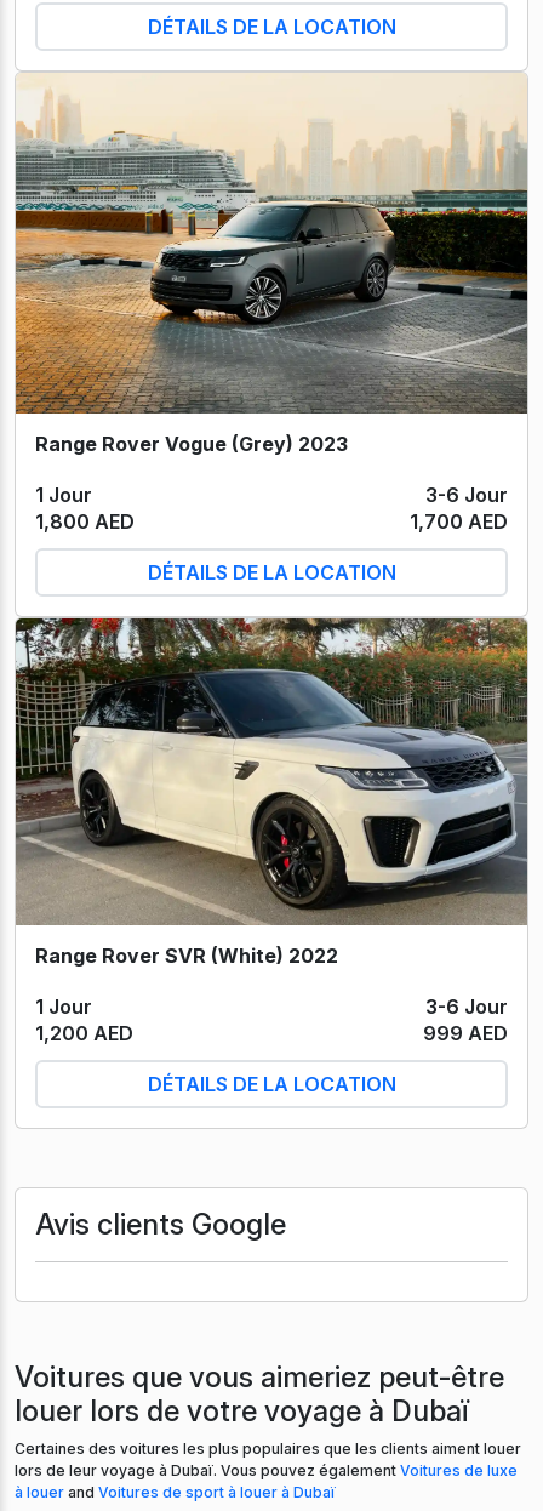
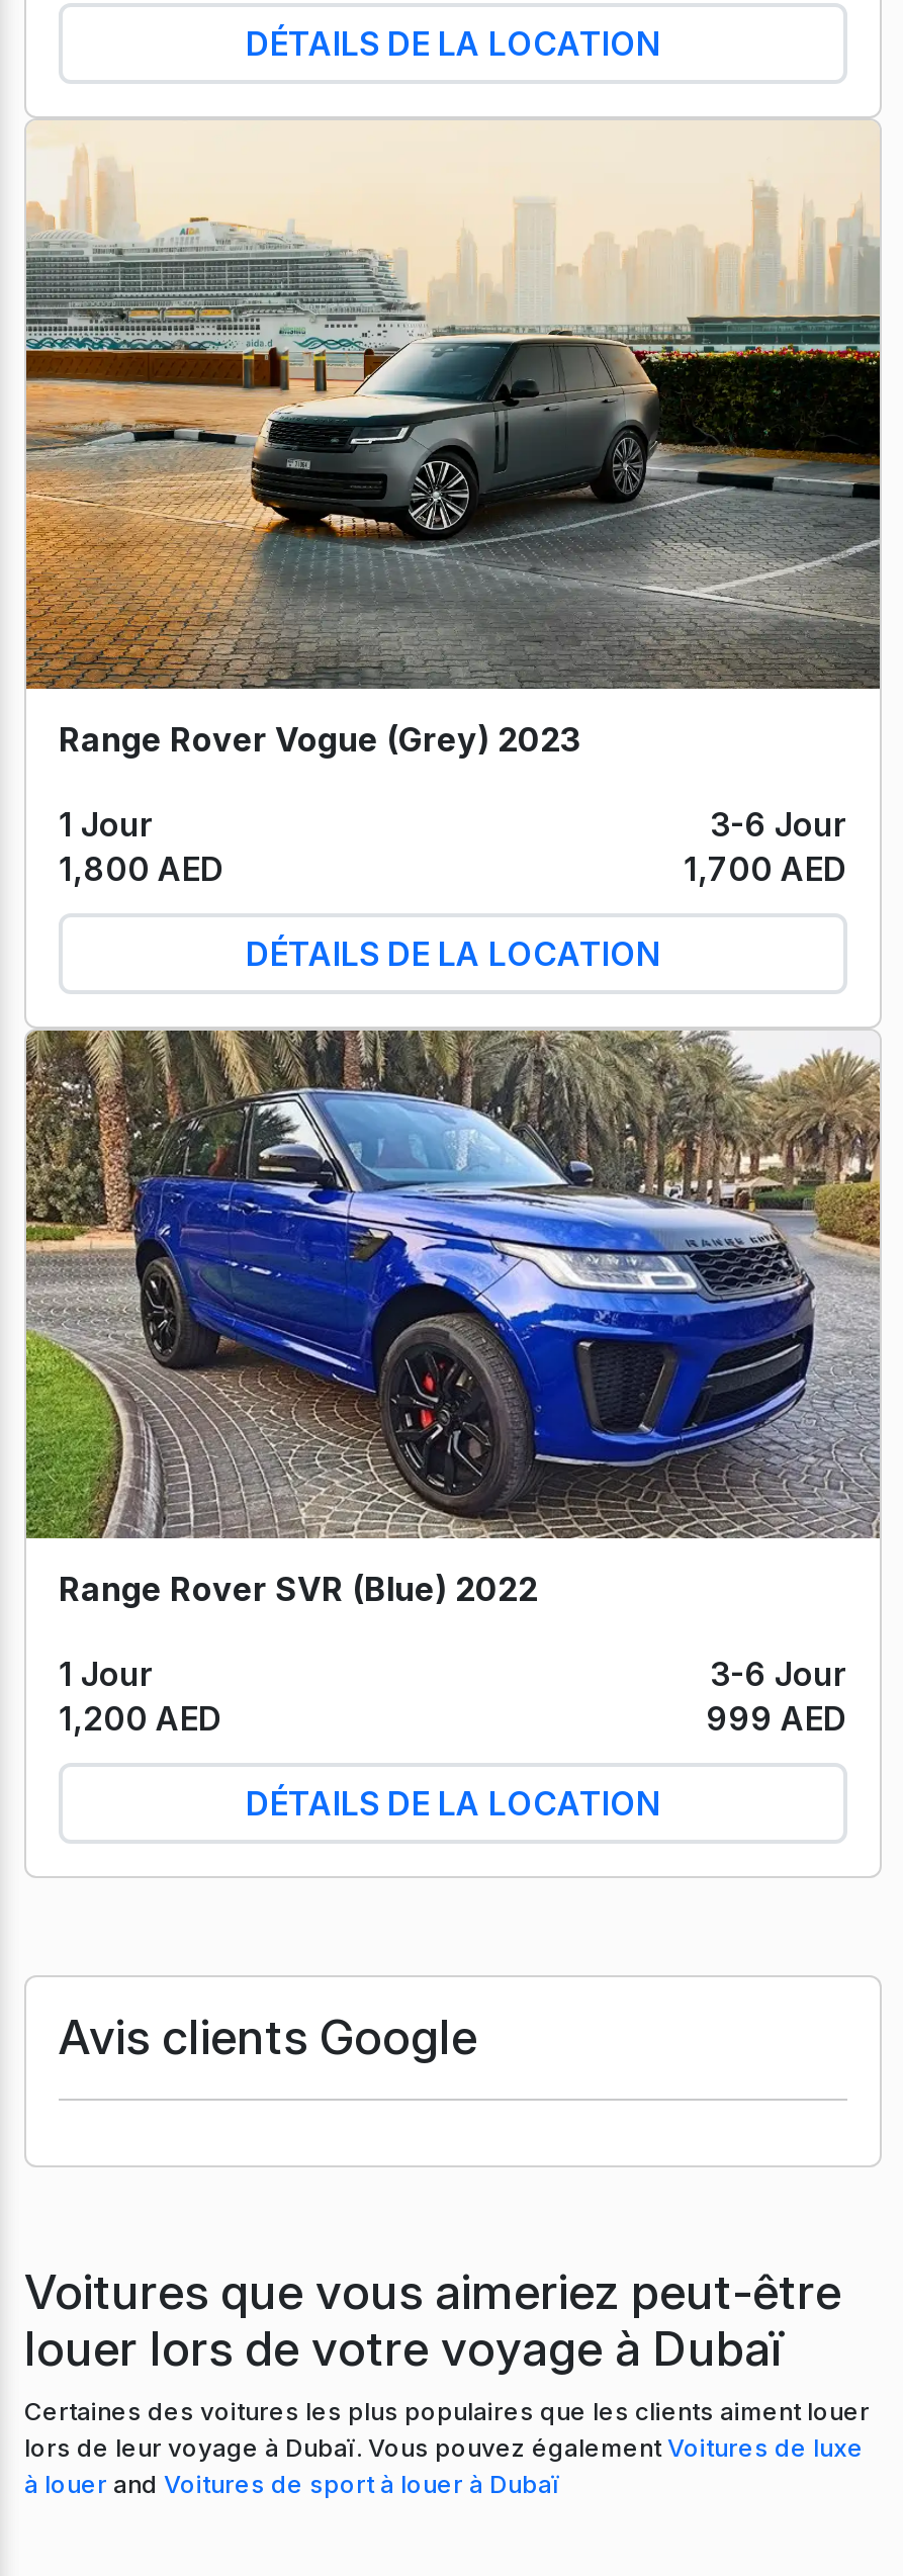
- [image]
- Range Rover SVR (White) 2022
+ [image]
+ Range Rover SVR (Blue) 2022
